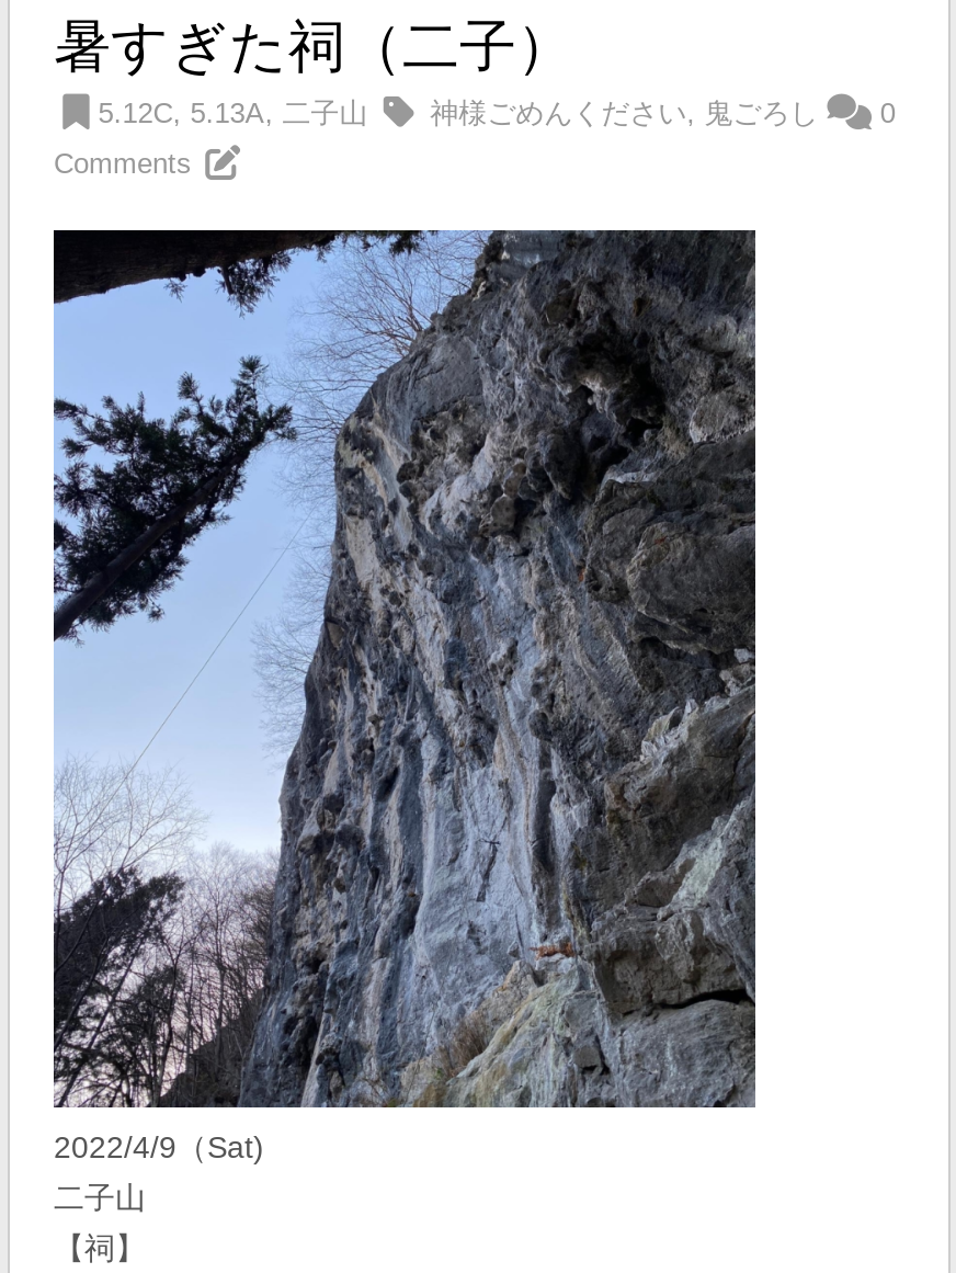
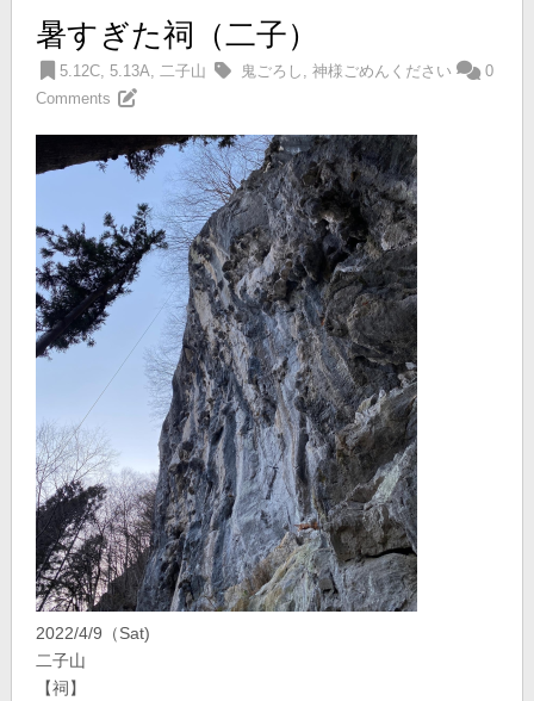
- 神様ごめんください,鬼ごろし
+ 鬼ごろし,神様ごめんください
